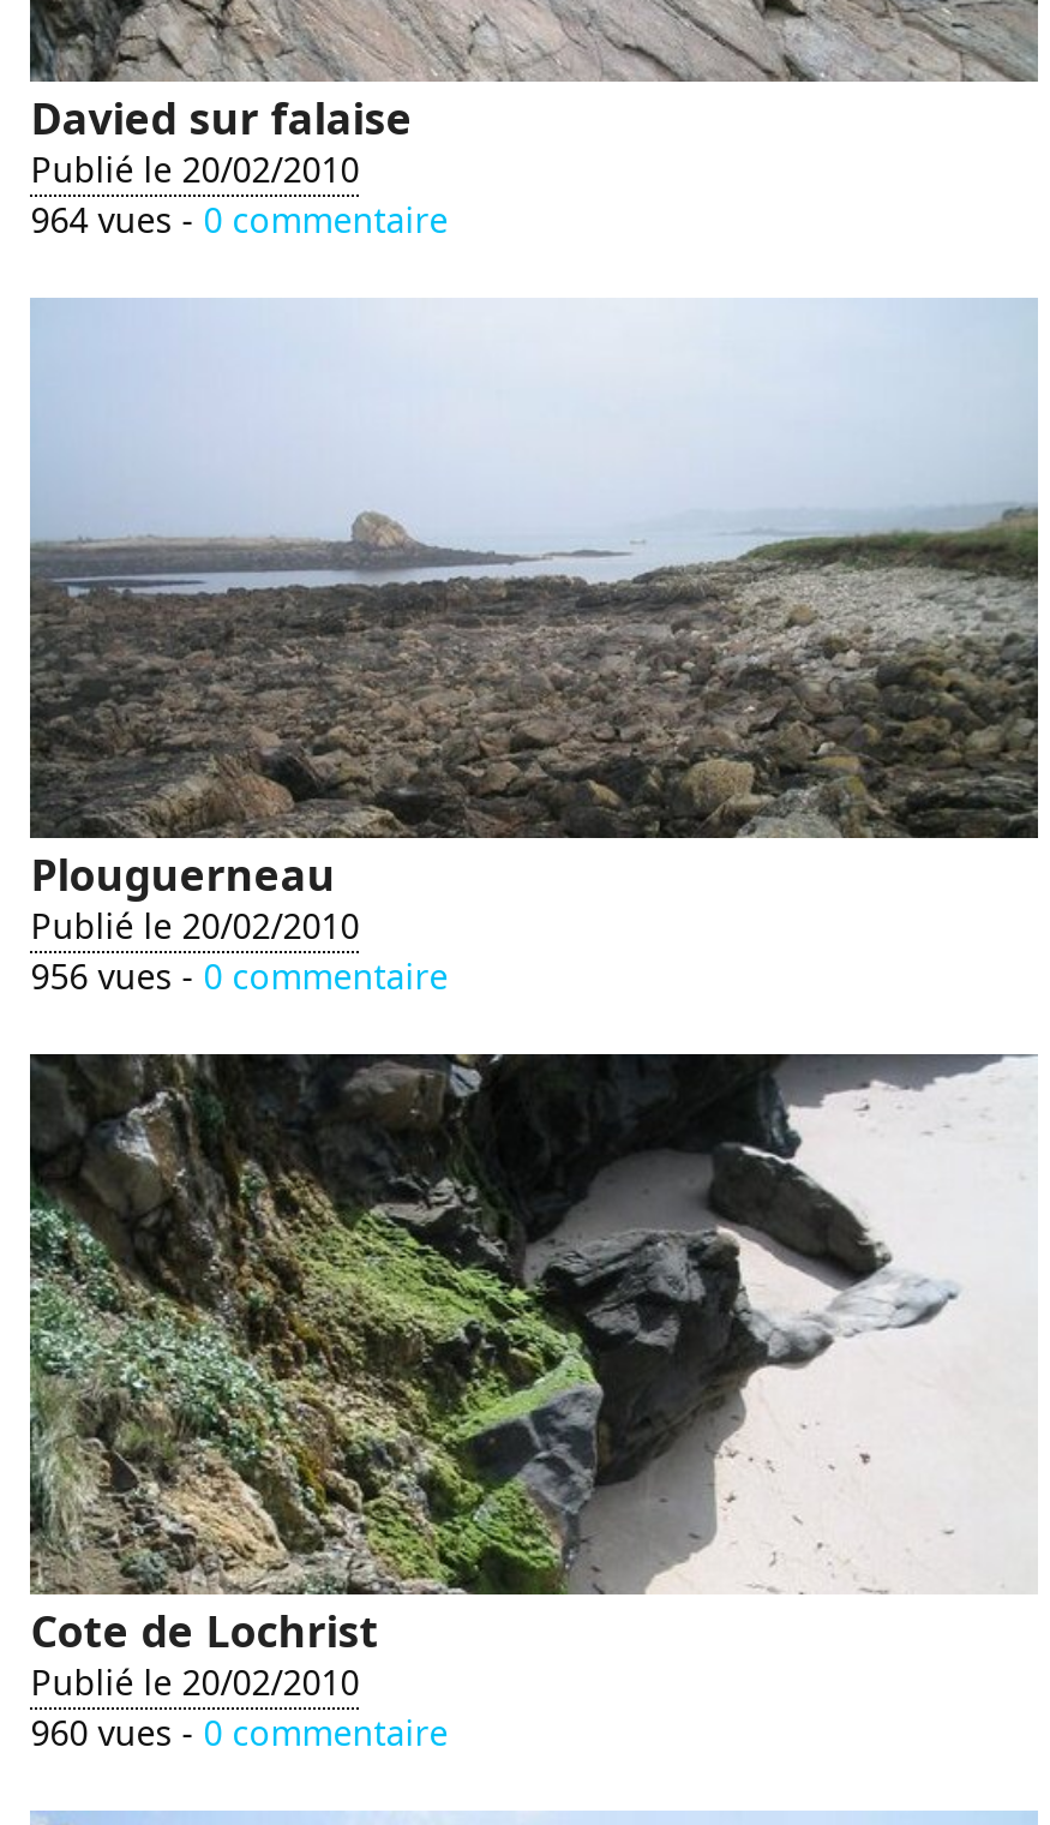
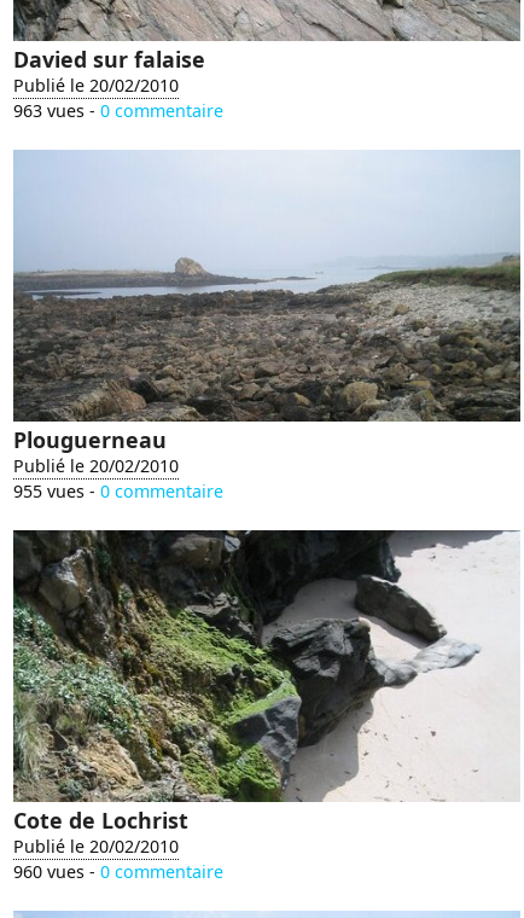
- 964 vues -0 commentaire
+ 963 vues -0 commentaire

- 956 vues -0 commentaire
+ 955 vues -0 commentaire
